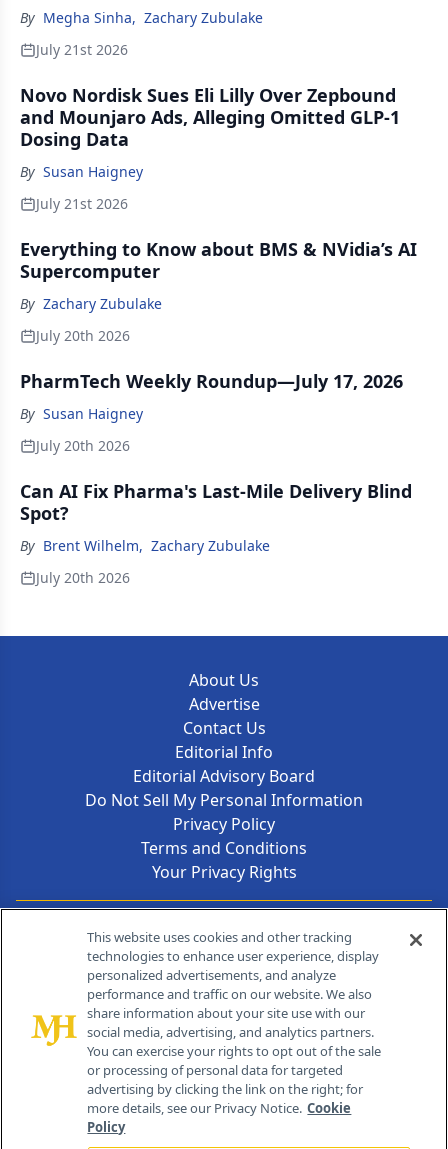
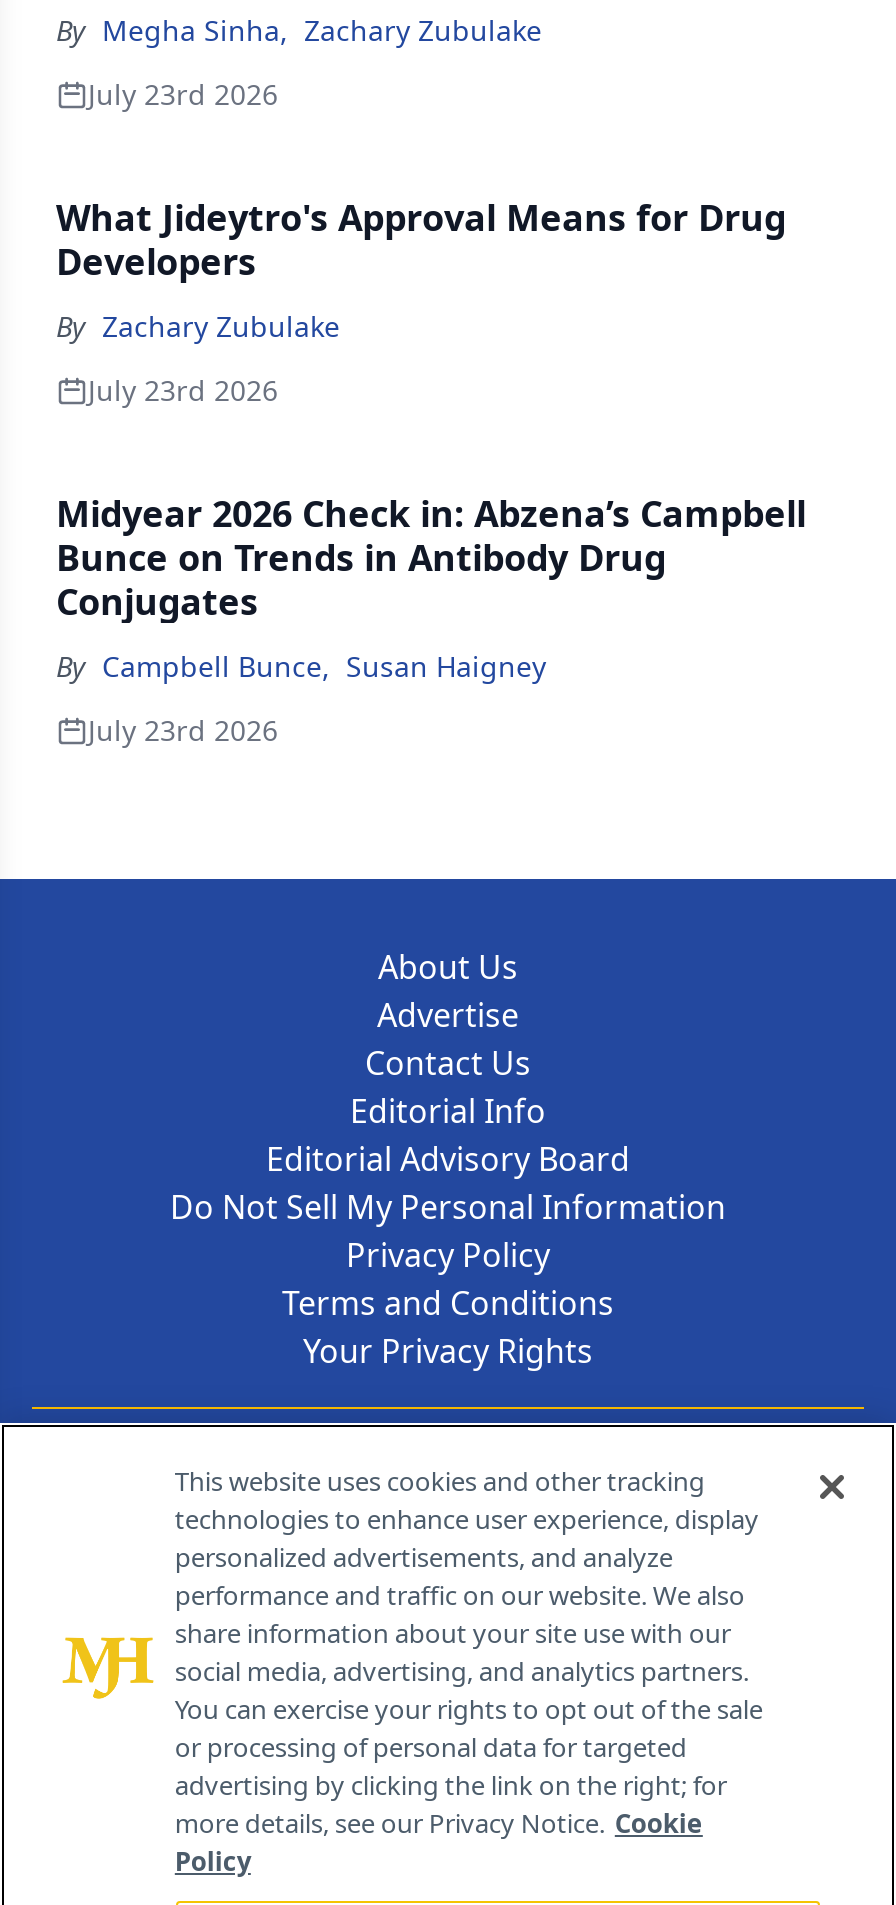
- July 21st 2026
- Novo Nordisk Sues Eli Lilly Over Zepbound
- and Mounjaro Ads, Alleging Omitted GLP-1
- Dosing Data
- By Susan Haigney
- July 21st 2026
- Everything to Know about BMS & NVidia’s AI
- Supercomputer
+ July 23rd 2026
+ What Jideytro's Approval Means for Drug
+ Developers

- July 20th 2026
- PharmTech Weekly Roundup—July 17, 2026
- By Susan Haigney
- July 20th 2026
- Can AI Fix Pharma's Last-Mile Delivery Blind
- Spot?
- By Brent Wilhelm, Zachary Zubulake
- July 20th 2026
+ July 23rd 2026
+ Midyear 2026 Check in: Abzena’s Campbell
+ Bunce on Trends in Antibody Drug
+ Conjugates
+ By Campbell Bunce, Susan Haigney
+ July 23rd 2026
